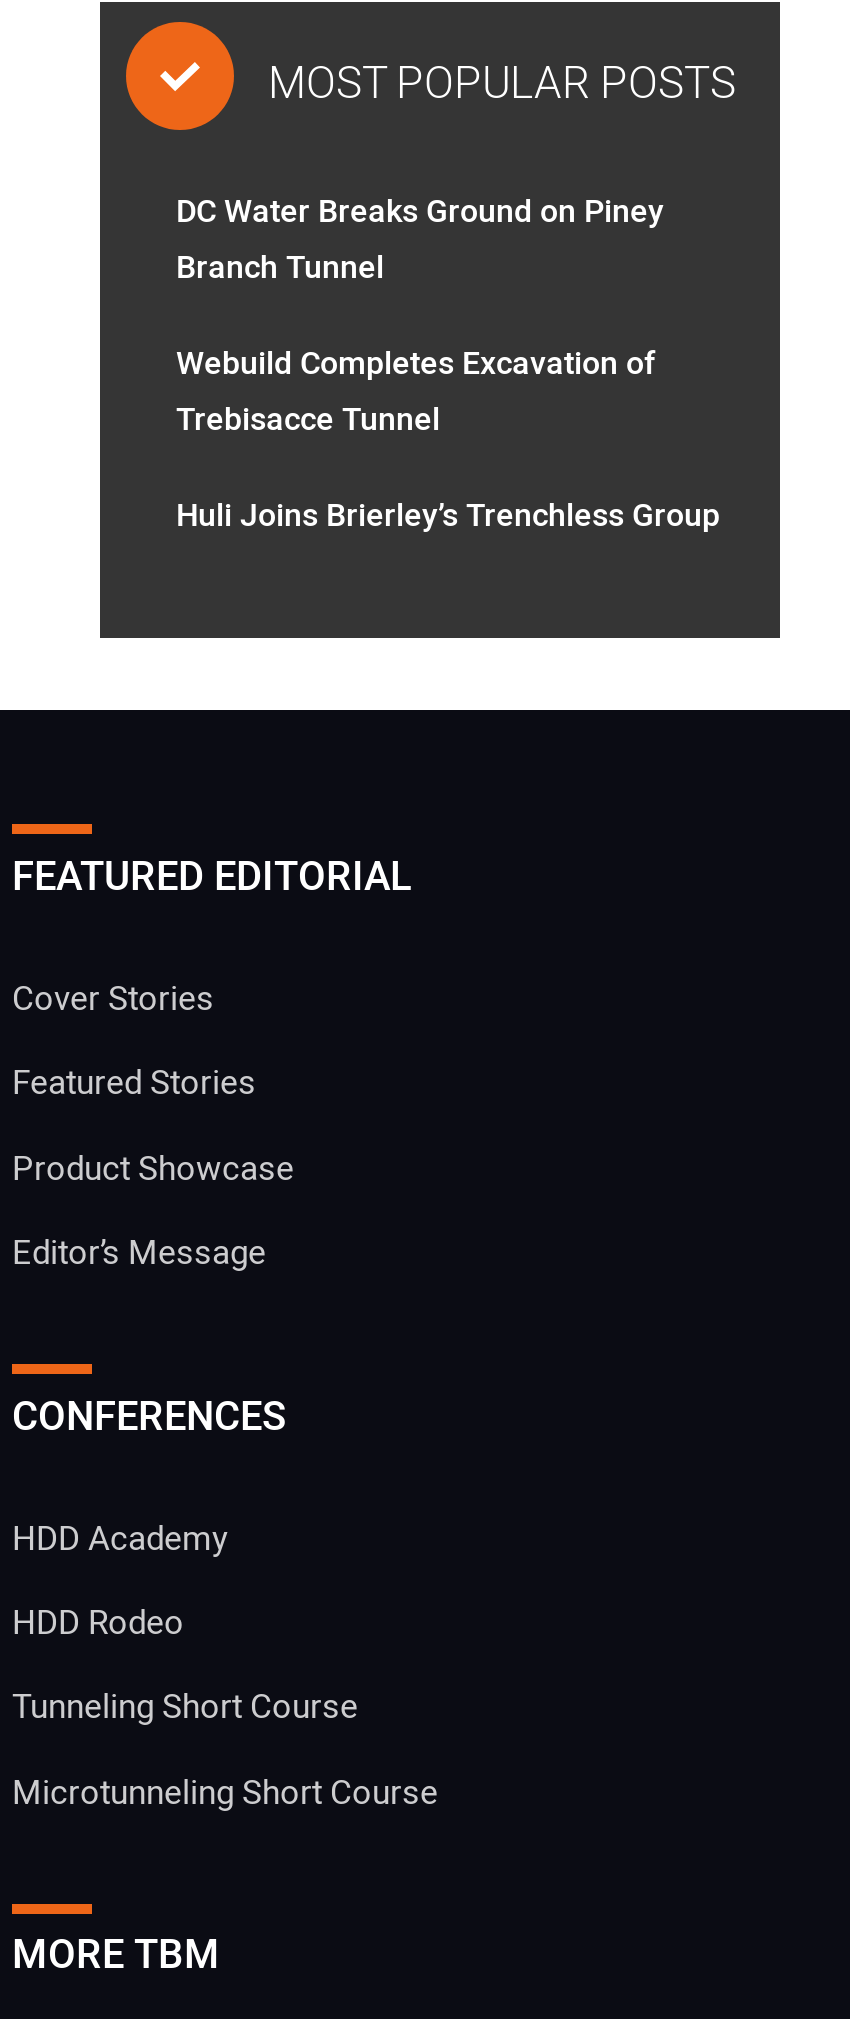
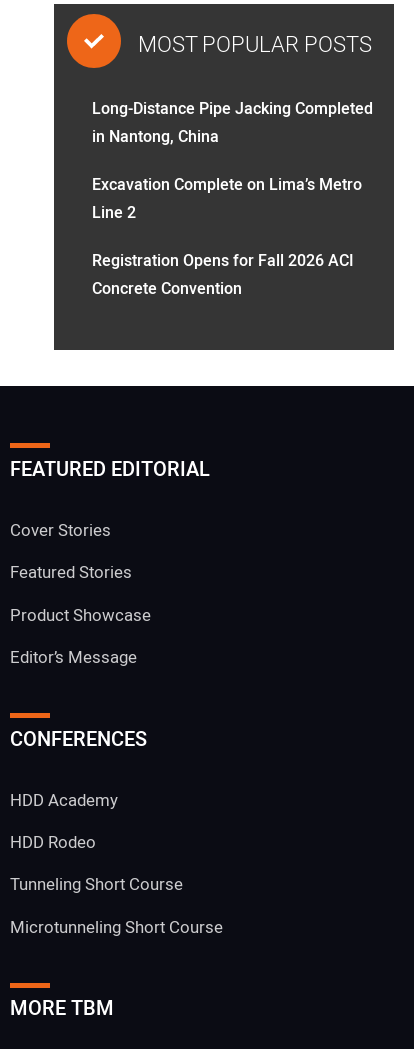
- DC Water Breaks Ground on Piney
- Branch Tunnel
+ Long-Distance Pipe Jacking Completed
+ in Nantong, China

- Webuild Completes Excavation of
- Trebisacce Tunnel
+ Excavation Complete on Lima’s Metro
+ Line 2

- Huli Joins Brierley’s Trenchless Group
+ Registration Opens for Fall 2026 ACI
+ Concrete Convention
